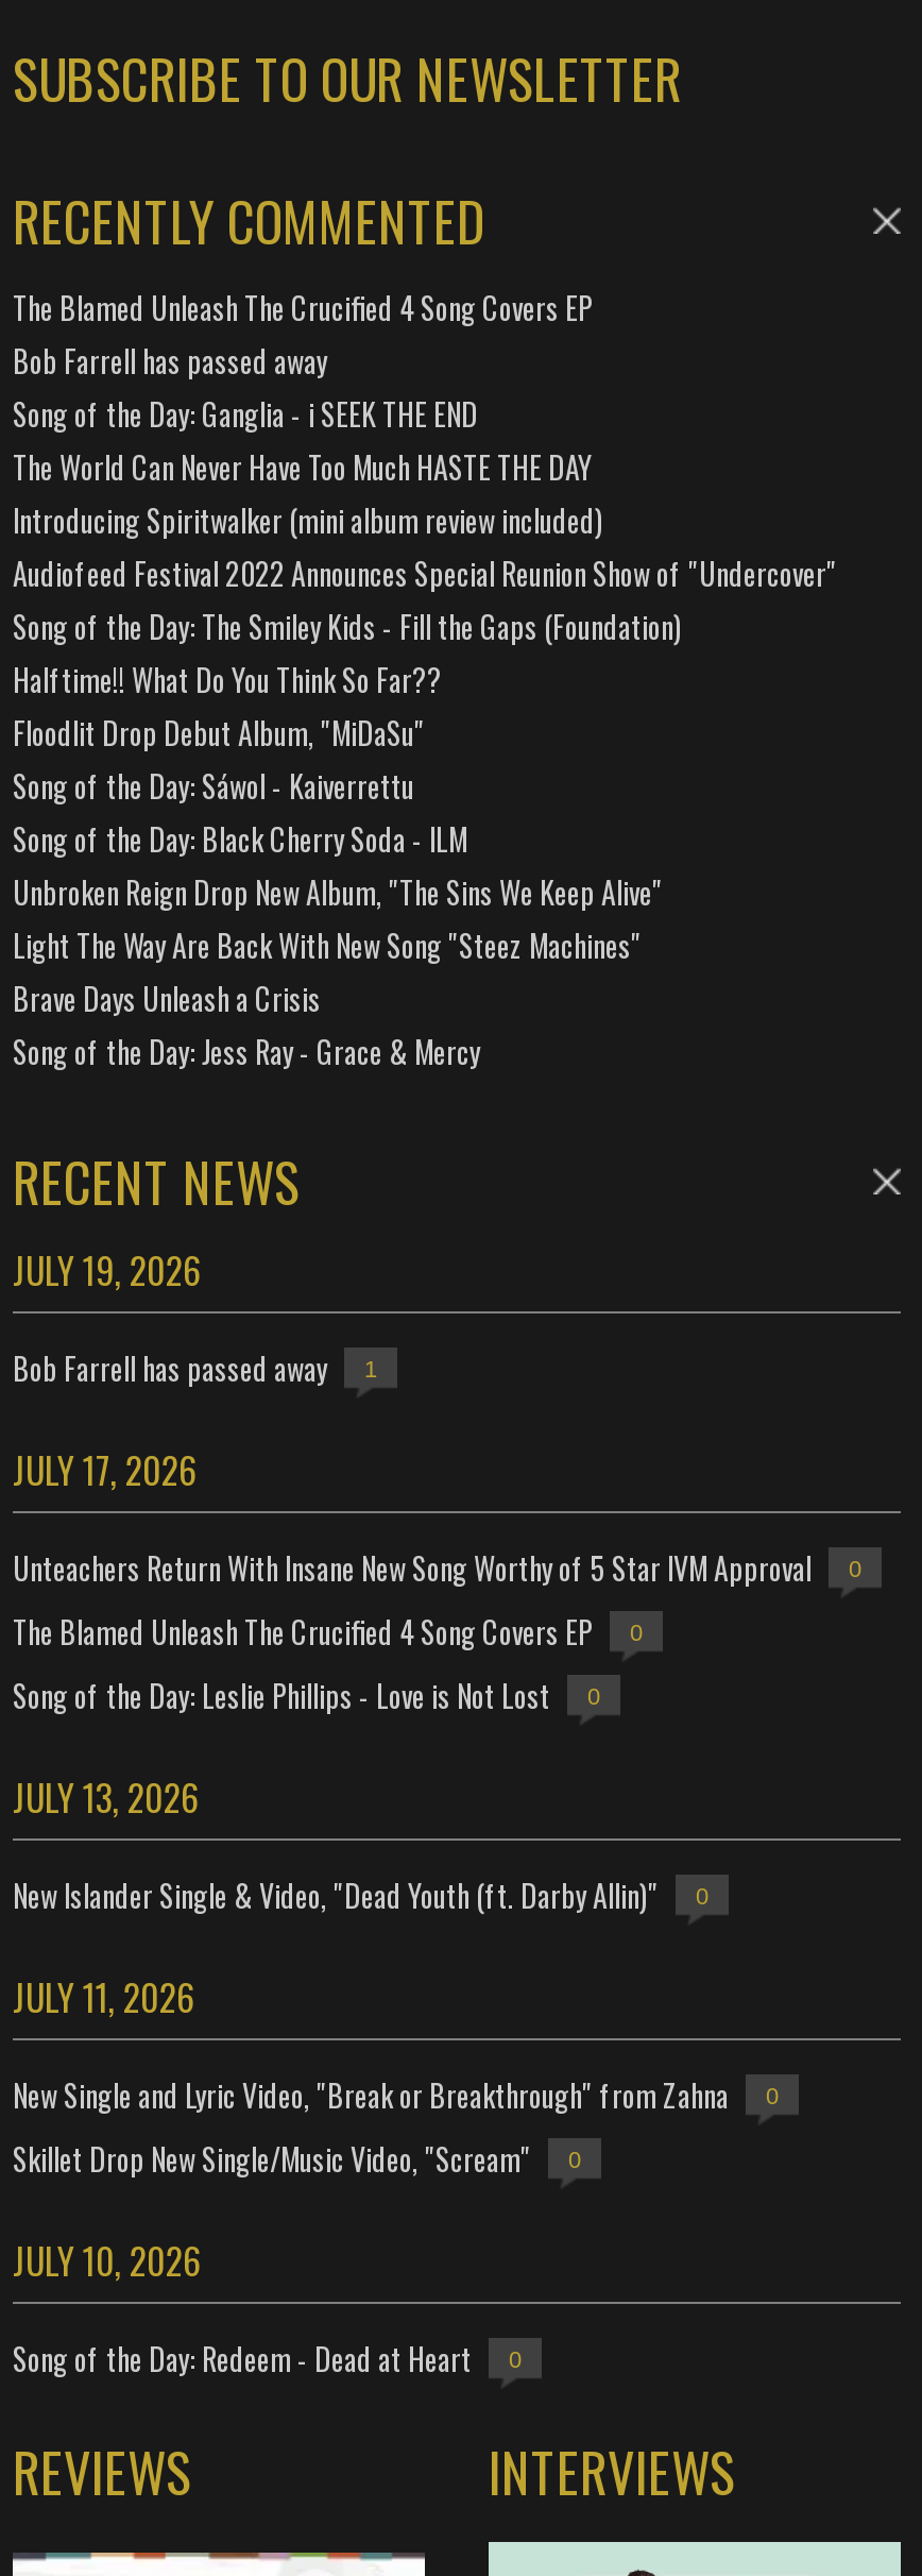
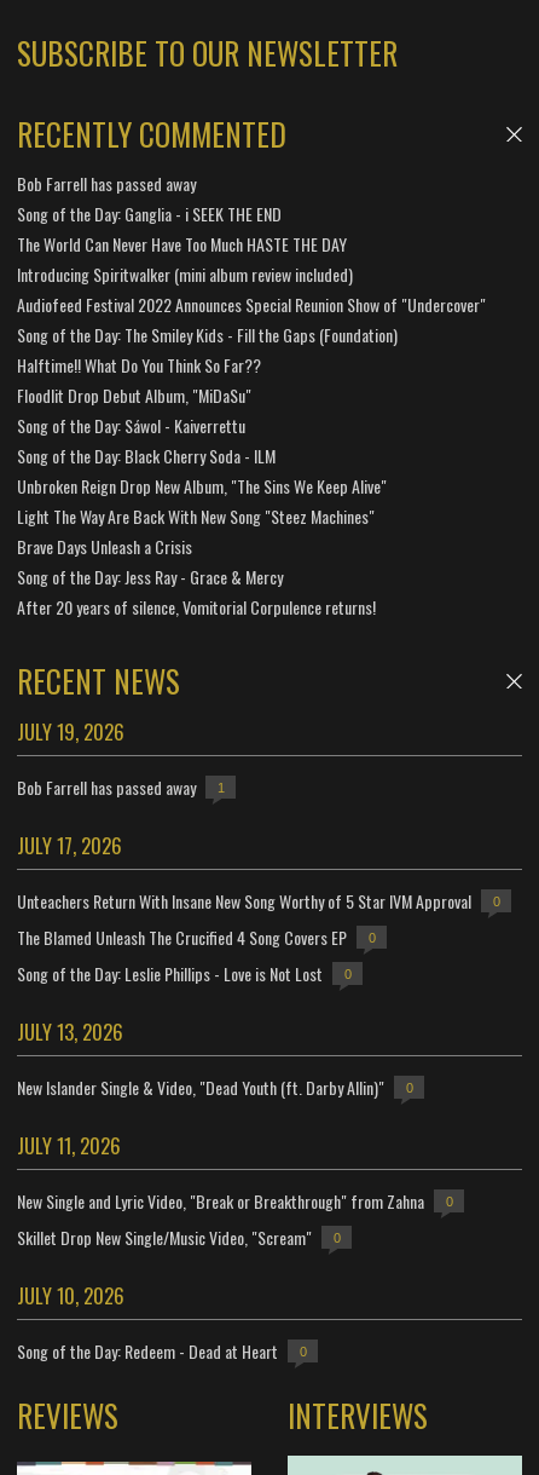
- The Blamed Unleash The Crucified 4 Song Covers EP

moved up: Bob Farrell has passed away | Song of the Day: Ganglia - i SEEK THE END | The World Can Never Have Too Much HASTE THE DAY | ... | Brave Days Unleash a Crisis | Song of the Day: Jess Ray - Grace & Mercy

+ After 20 years of silence, Vomitorial Corpulence returns!
